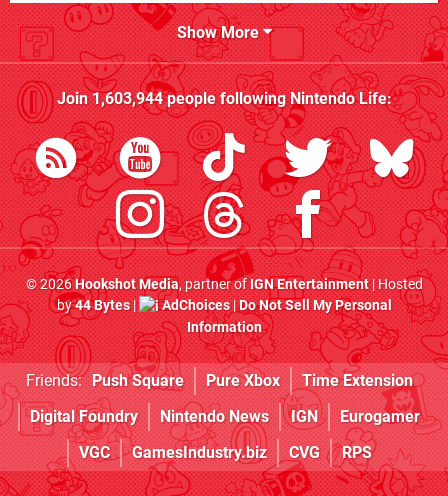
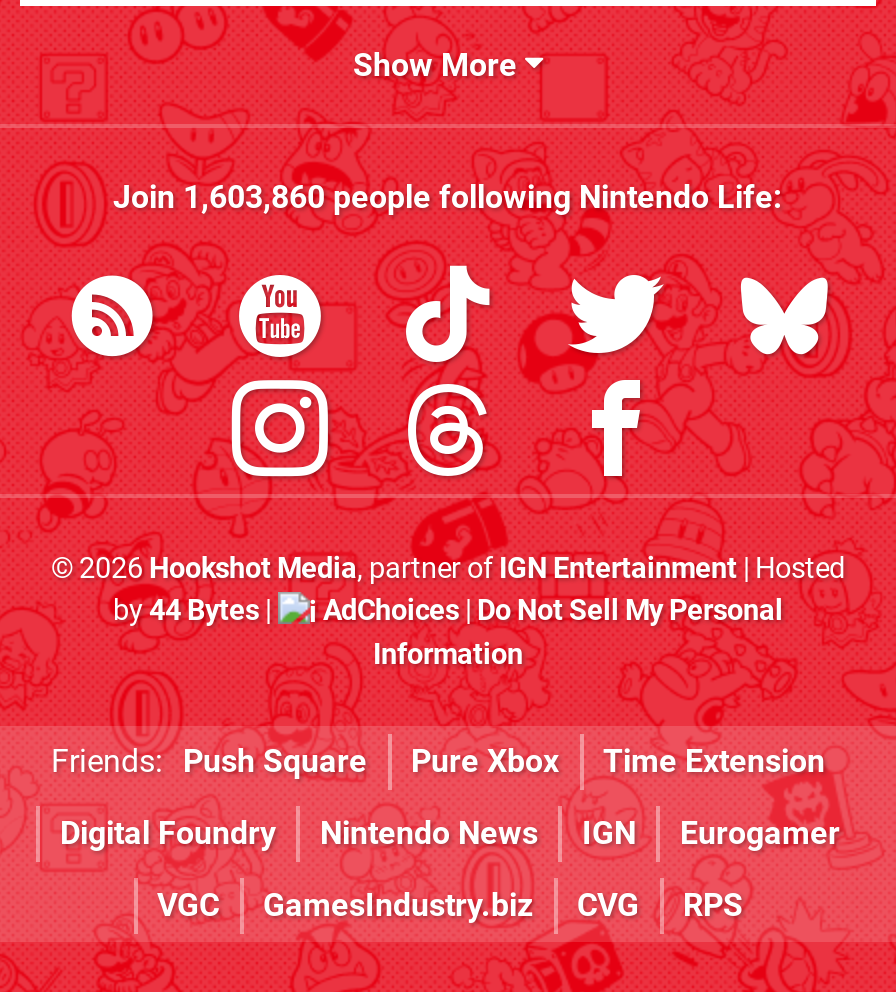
- Join 1,603,944 people following Nintendo Life:
+ Join 1,603,860 people following Nintendo Life:
